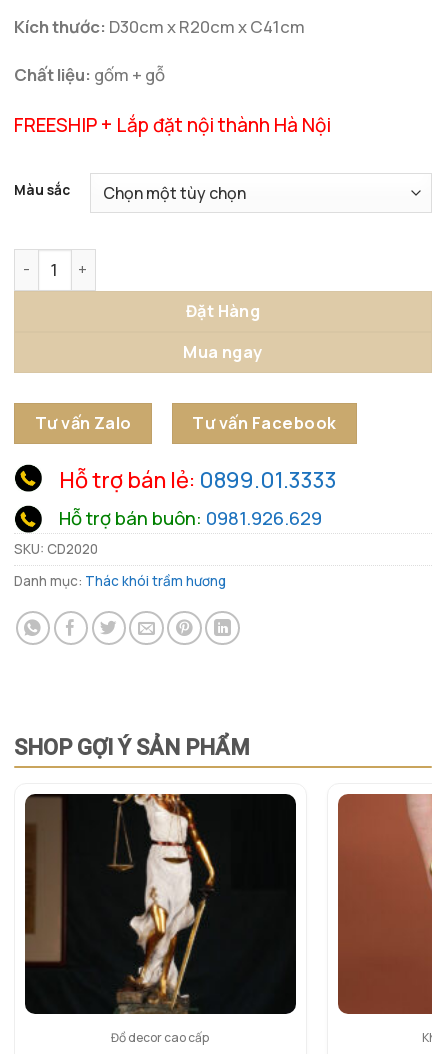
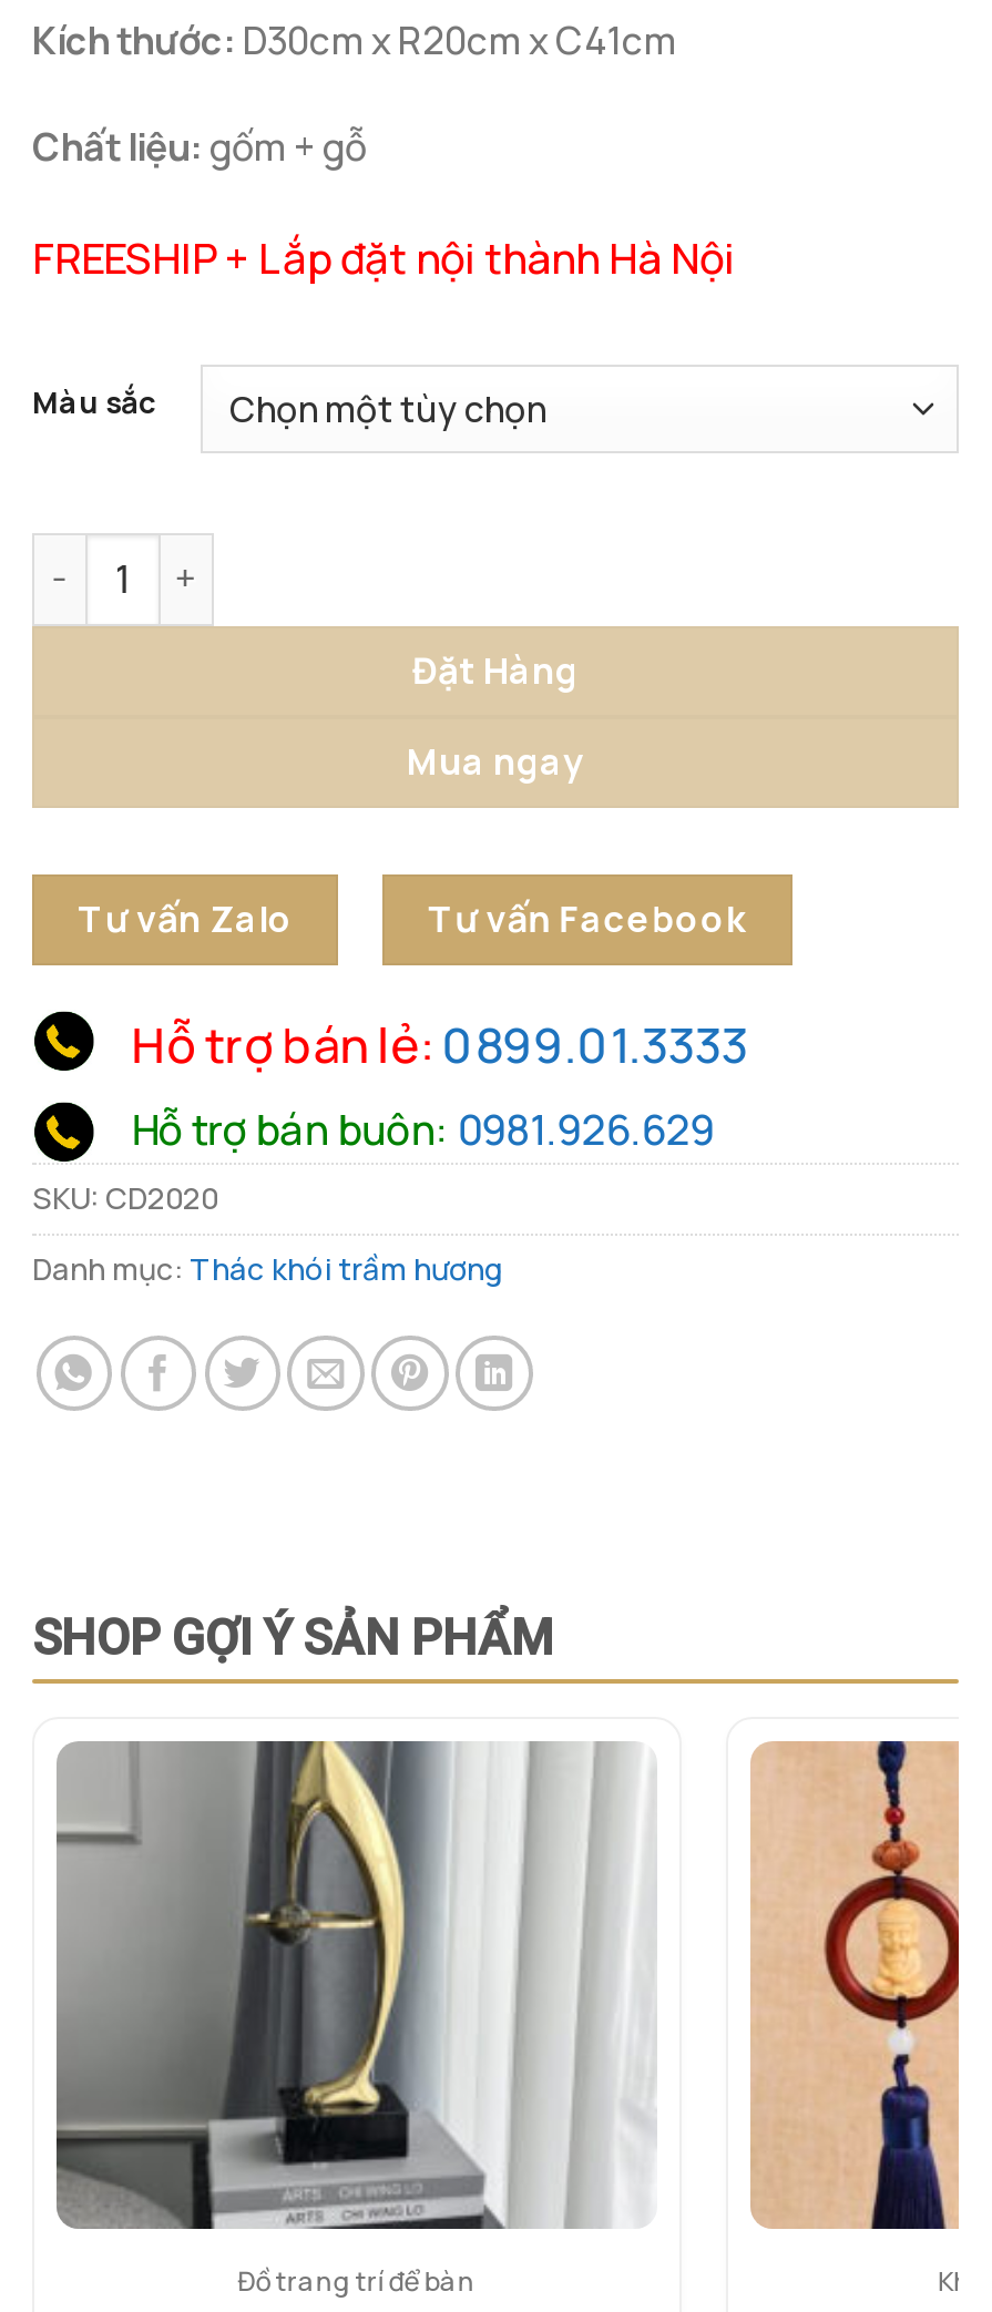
- [image]
- Đồ decor cao cấp
+ [image]
+ Đồ trang trí để bàn

- [image]
+ [image]
